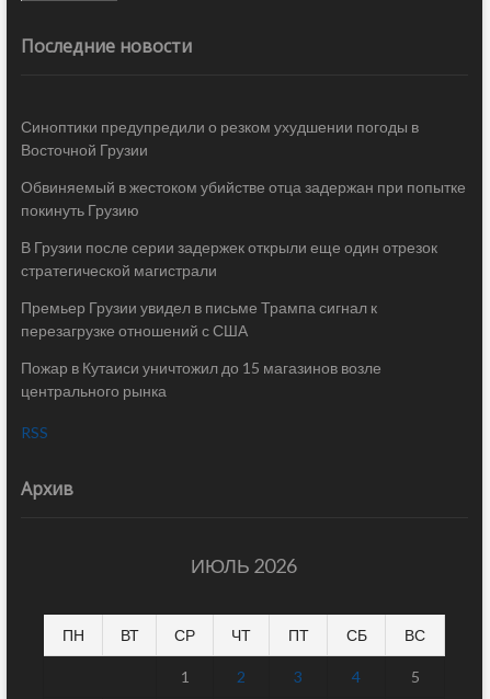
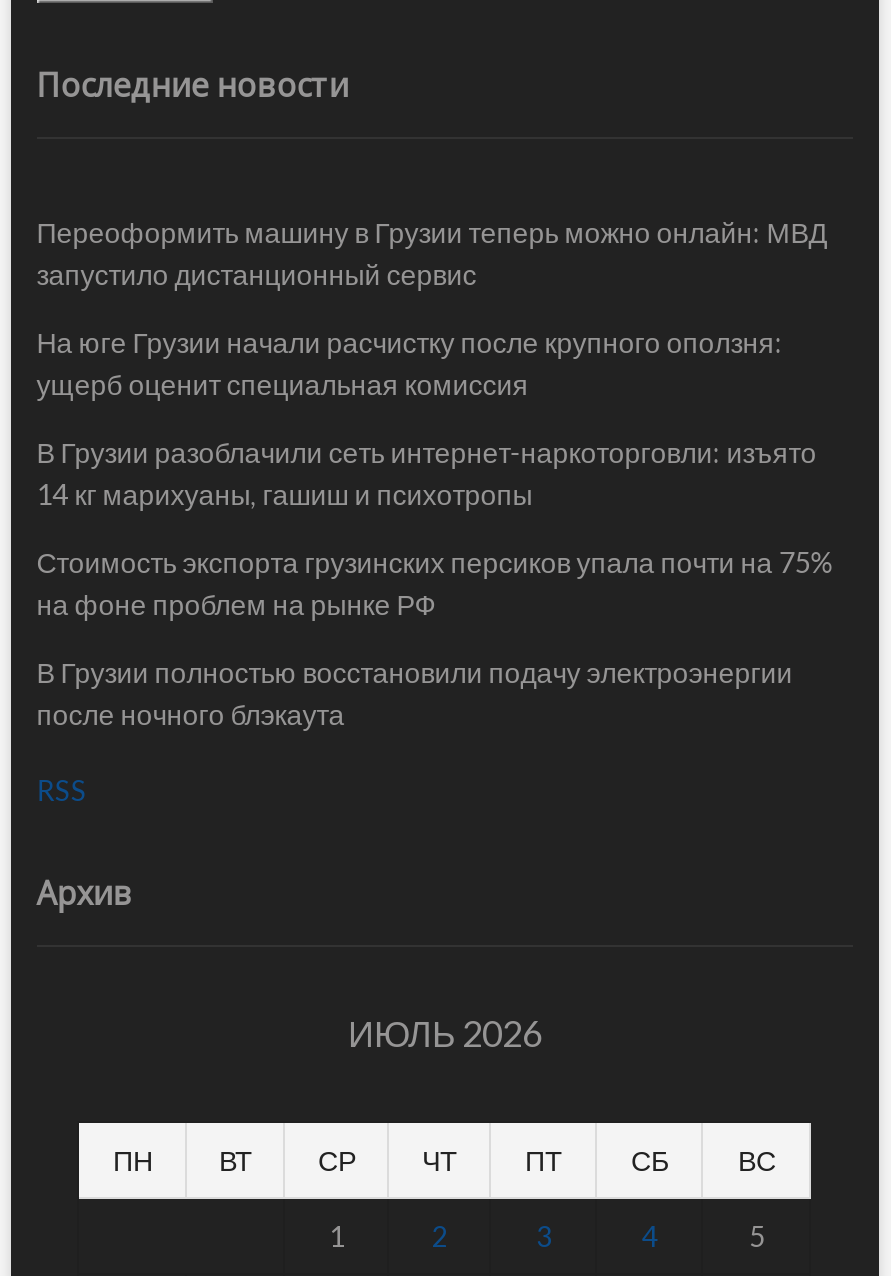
- Синоптики предупредили о резком ухудшении погоды в
- Восточной Грузии
+ Переоформить машину в Грузии теперь можно онлайн: МВД
+ запустило дистанционный сервис

- Обвиняемый в жестоком убийстве отца задержан при попытке
- покинуть Грузию
+ На юге Грузии начали расчистку после крупного оползня:
+ ущерб оценит специальная комиссия

- В Грузии после серии задержек открыли еще один отрезок
- стратегической магистрали
+ В Грузии разоблачили сеть интернет-наркоторговли: изъято
+ 14 кг марихуаны, гашиш и психотропы

- Премьер Грузии увидел в письме Трампа сигнал к
- перезагрузке отношений с США
+ Стоимость экспорта грузинских персиков упала почти на 75%
+ на фоне проблем на рынке РФ

- Пожар в Кутаиси уничтожил до 15 магазинов возле
- центрального рынка
+ В Грузии полностью восстановили подачу электроэнергии
+ после ночного блэкаута
